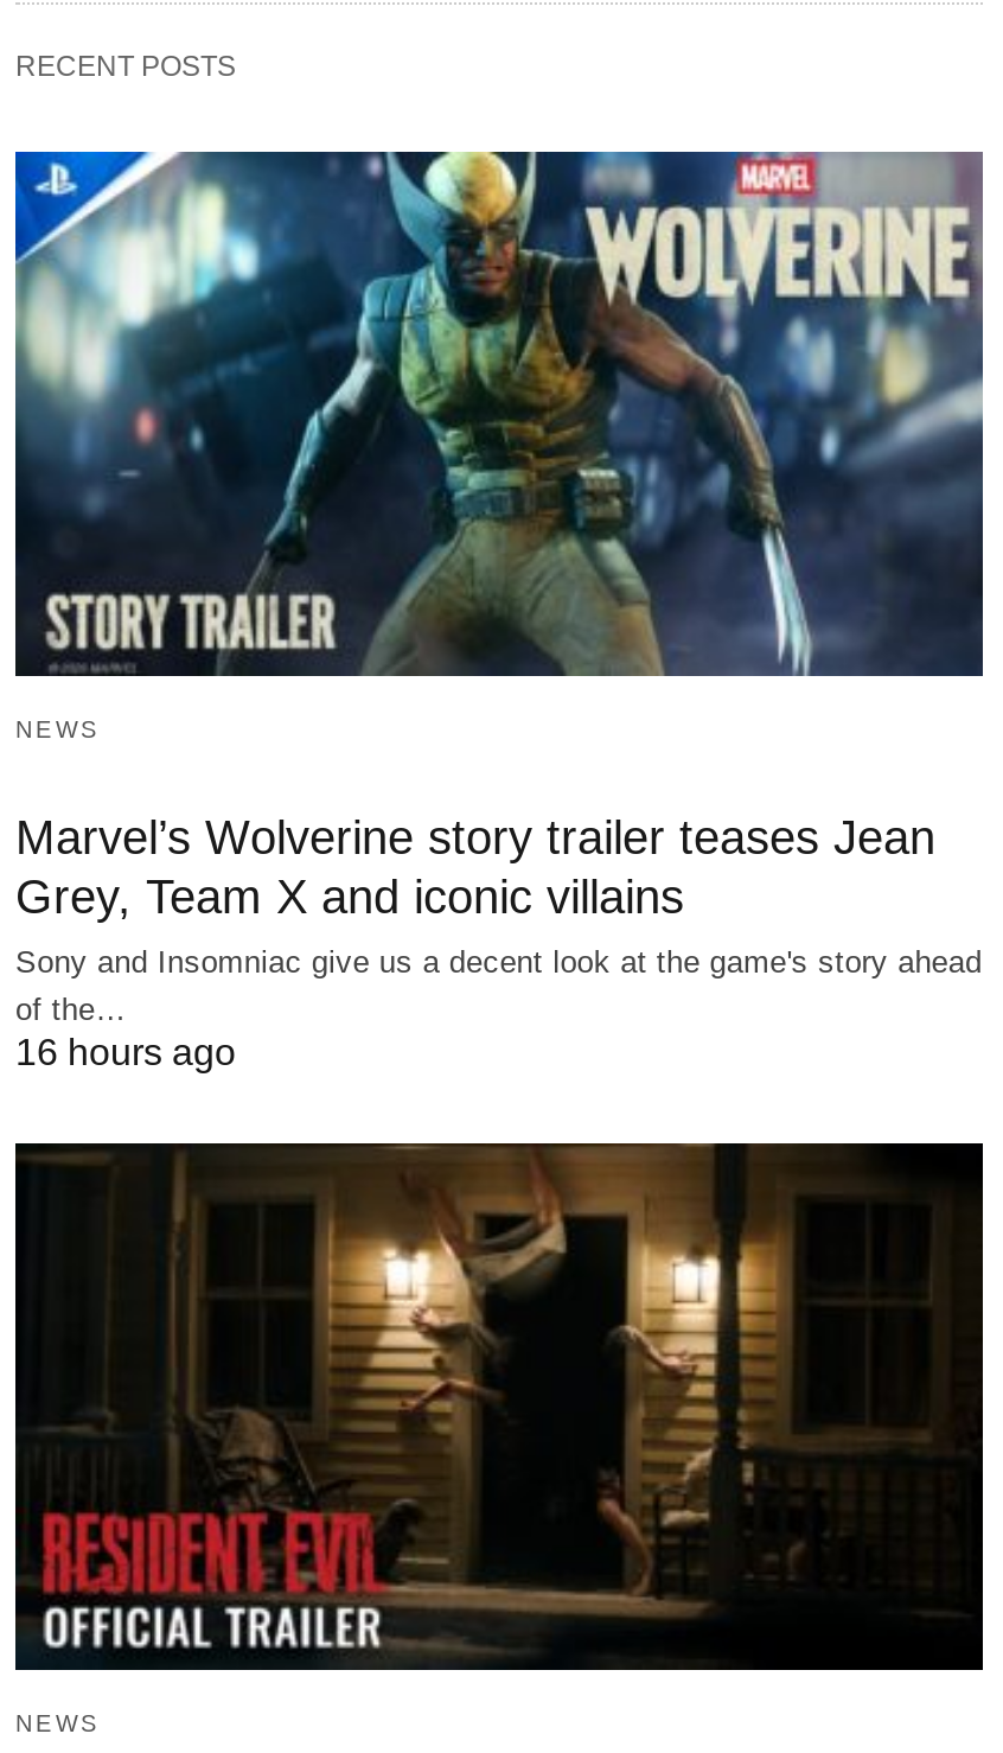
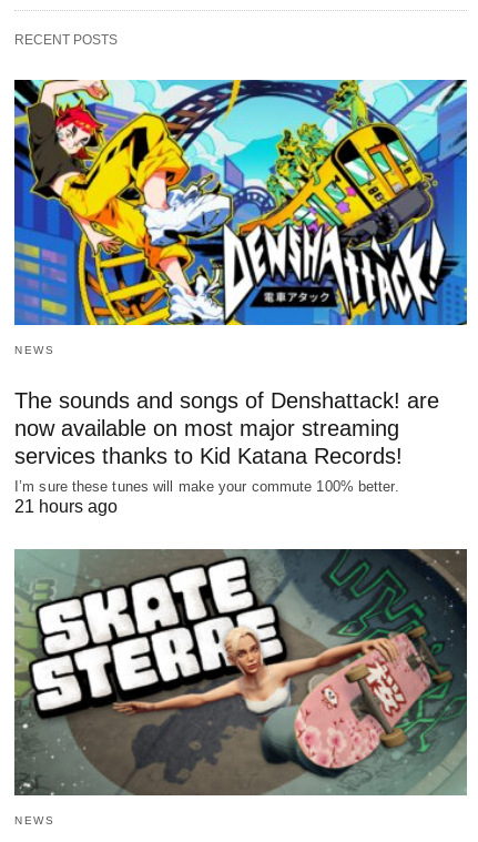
- [image]
+ [image]

- Marvel’s Wolverine story trailer teases Jean
- Grey, Team X and iconic villains
- Sony and Insomniac give us a decent look at the game's story ahead
- of the…
- 16 hours ago
+ The sounds and songs of Denshattack! are
+ now available on most major streaming
+ services thanks to Kid Katana Records!
+ I’m sure these tunes will make your commute 100% better.
+ 21 hours ago

- [image]
+ [image]
